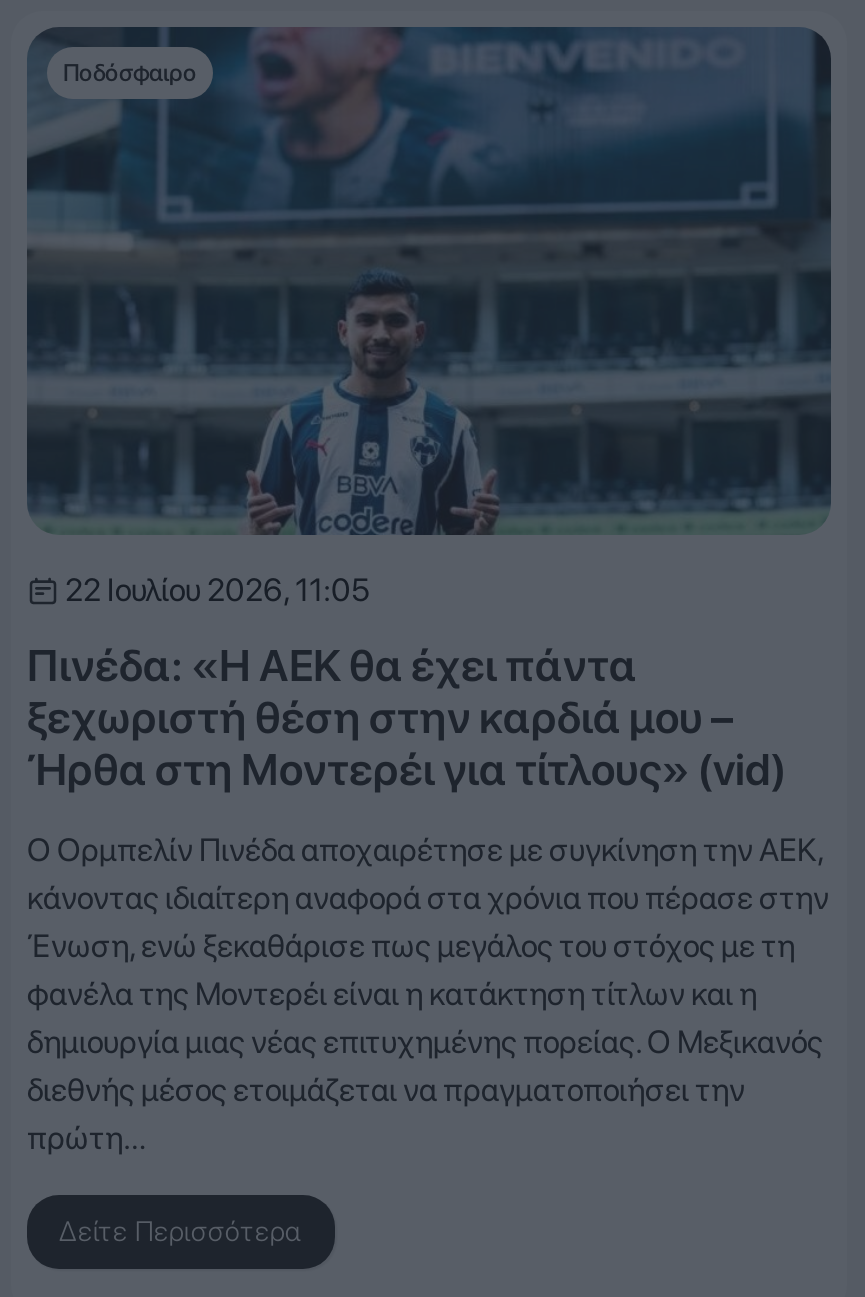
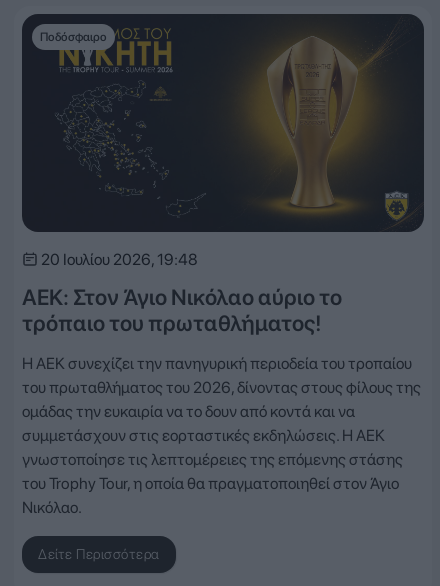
- [image]
- 22 Ιουλίου 2026, 11:05
+ [image]
+ 20 Ιουλίου 2026, 19:48

- Πινέδα: «Η ΑΕΚ θα έχει πάντα
- ξεχωριστή θέση στην καρδιά μου –
- Ήρθα στη Μοντερέι για τίτλους» (vid)
+ ΑΕΚ: Στον Άγιο Νικόλαο αύριο το
+ τρόπαιο του πρωταθλήματος!

- Ο Ορμπελίν Πινέδα αποχαιρέτησε με συγκίνηση την ΑΕΚ,
- κάνοντας ιδιαίτερη αναφορά στα χρόνια που πέρασε στην
- Ένωση, ενώ ξεκαθάρισε πως μεγάλος του στόχος με τη
- φανέλα της Μοντερέι είναι η κατάκτηση τίτλων και η
- δημιουργία μιας νέας επιτυχημένης πορείας. Ο Μεξικανός
- διεθνής μέσος ετοιμάζεται να πραγματοποιήσει την
- πρώτη…
+ Η ΑΕΚ συνεχίζει την πανηγυρική περιοδεία του τροπαίου
+ του πρωταθλήματος του 2026, δίνοντας στους φίλους της
+ ομάδας την ευκαιρία να το δουν από κοντά και να
+ συμμετάσχουν στις εορταστικές εκδηλώσεις. Η ΑΕΚ
+ γνωστοποίησε τις λεπτομέρειες της επόμενης στάσης
+ του Trophy Tour, η οποία θα πραγματοποιηθεί στον Άγιο
+ Νικόλαο.
